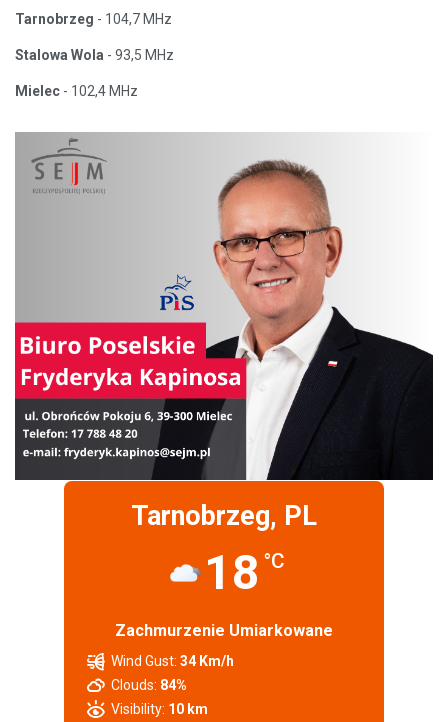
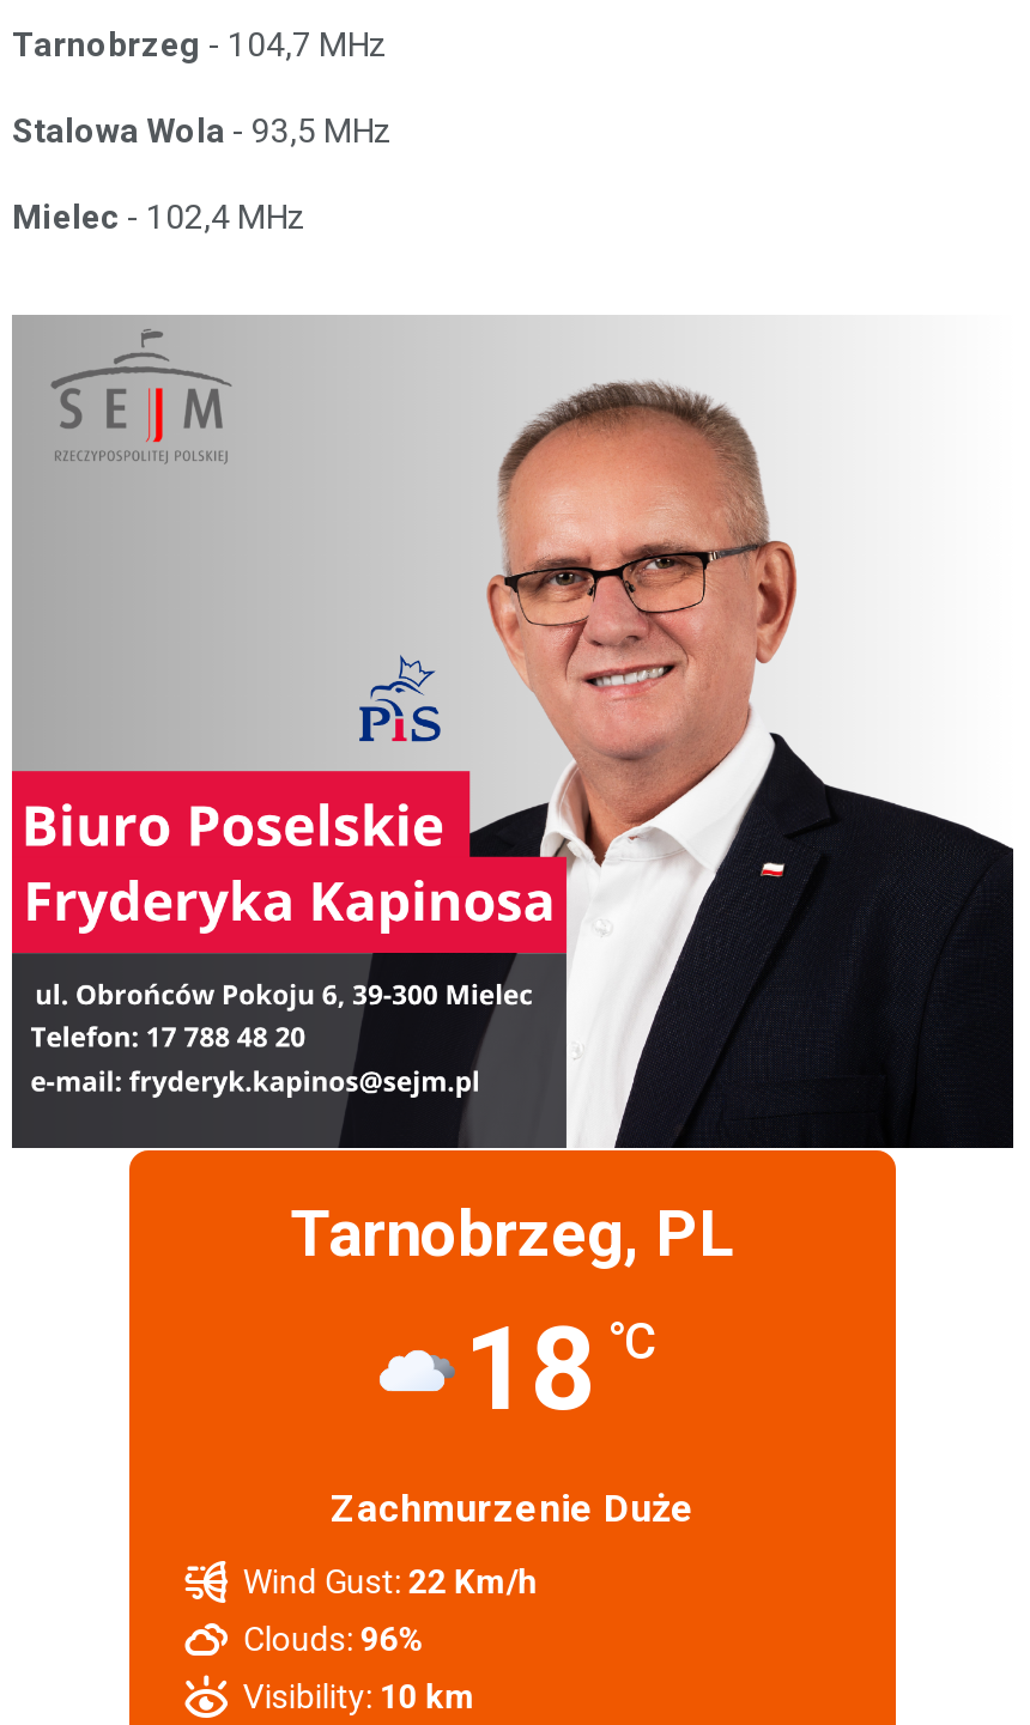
- Zachmurzenie Umiarkowane
+ Zachmurzenie Duże

- Wind Gust: 34 Km/h
+ Wind Gust: 22 Km/h

- Clouds: 84%
+ Clouds: 96%
